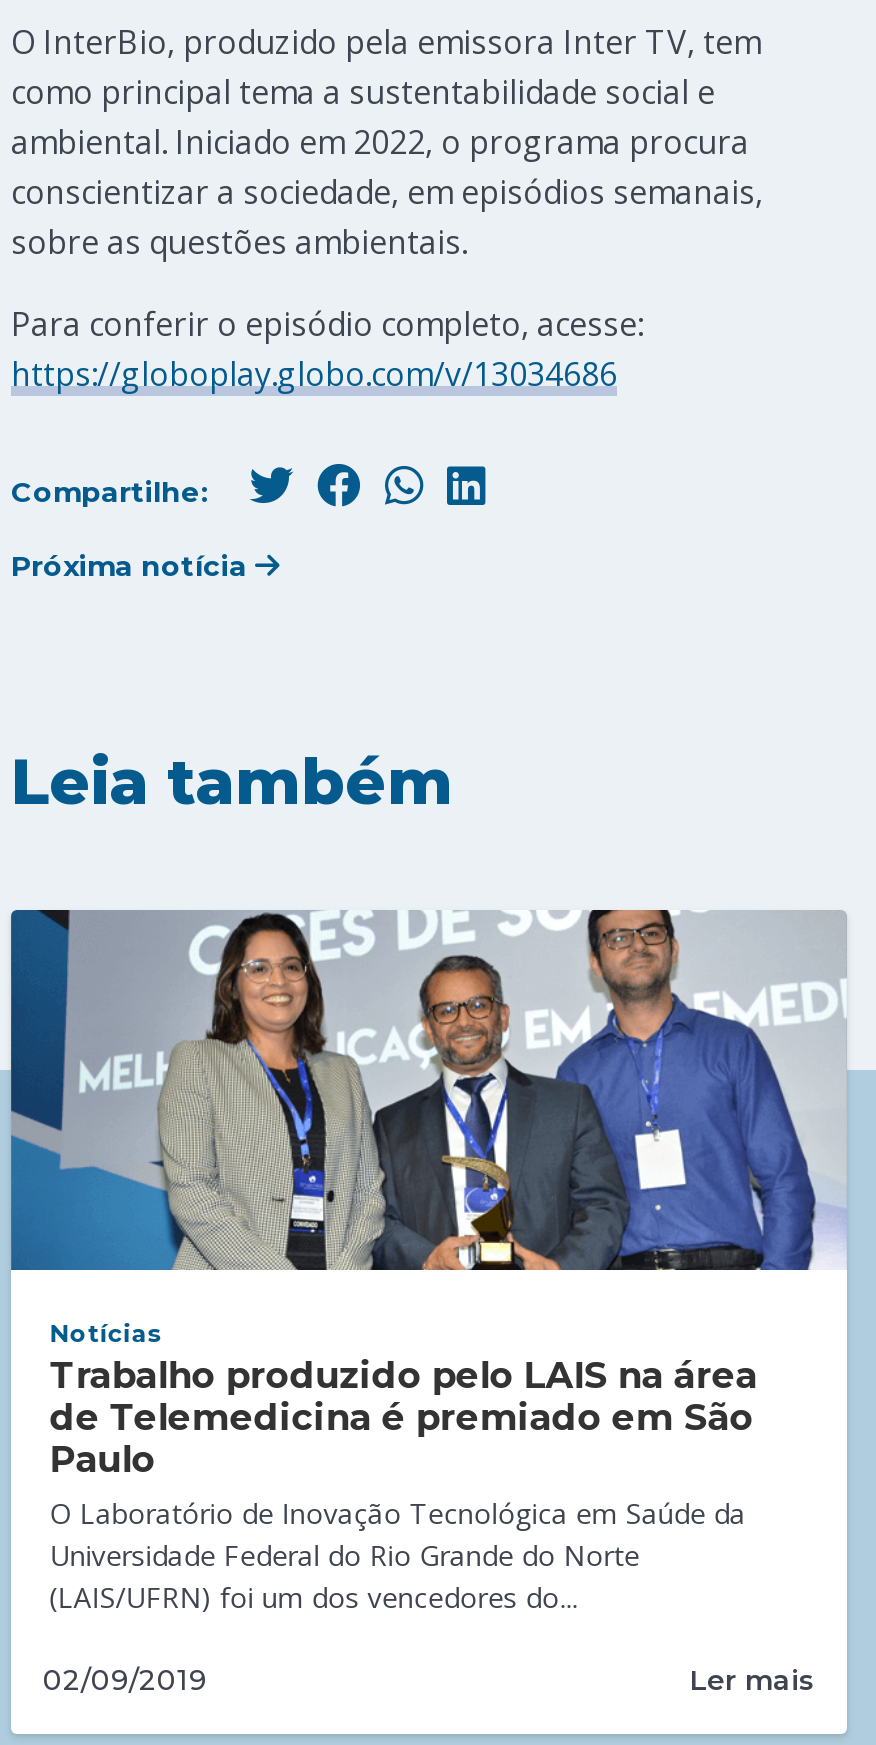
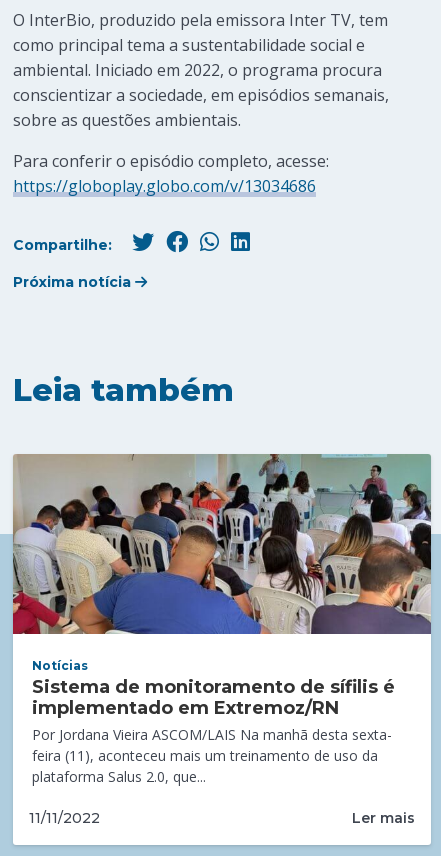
- [image]
+ [image]

- Trabalho produzido pelo LAIS na área
- de Telemedicina é premiado em São
- Paulo
- O Laboratório de Inovação Tecnológica em Saúde da
- Universidade Federal do Rio Grande do Norte
- (LAIS/UFRN) foi um dos vencedores do...
+ Sistema de monitoramento de sífilis é
+ implementado em Extremoz/RN
+ Por Jordana Vieira ASCOM/LAIS Na manhã desta sexta-
+ feira (11), aconteceu mais um treinamento de uso da
+ plataforma Salus 2.0, que...

- 02/09/2019
+ 11/11/2022
